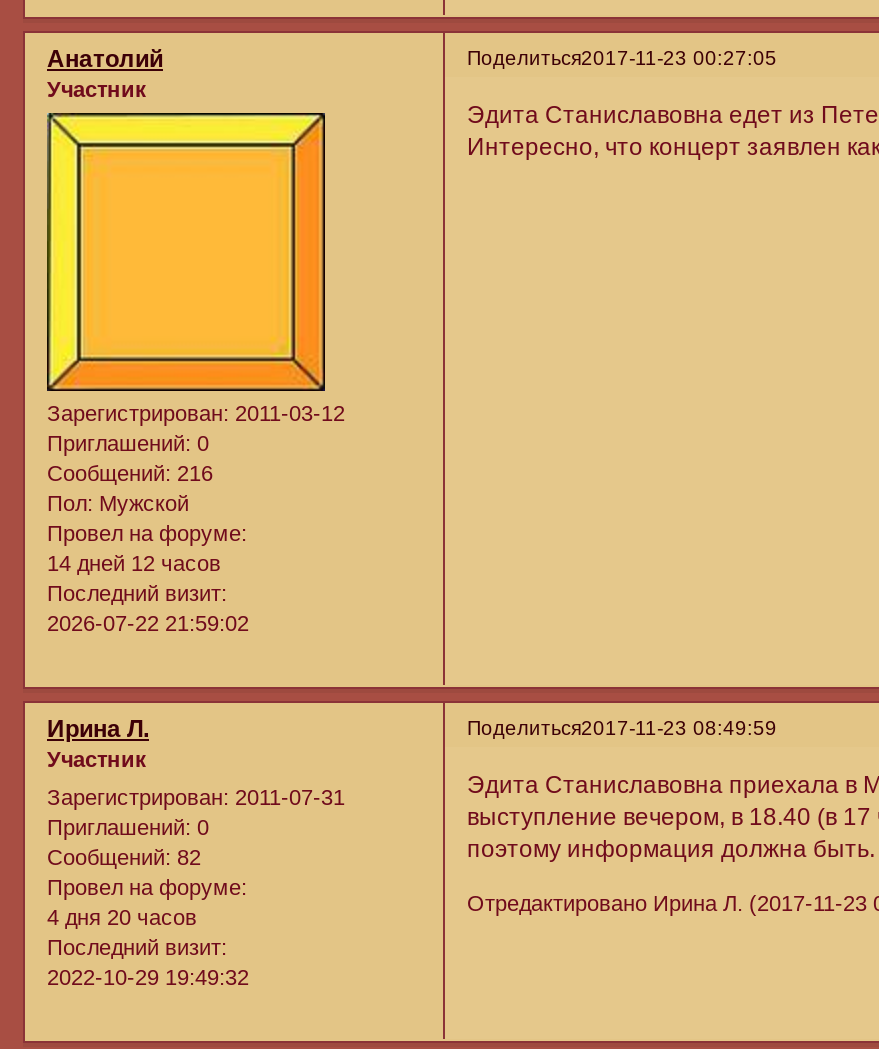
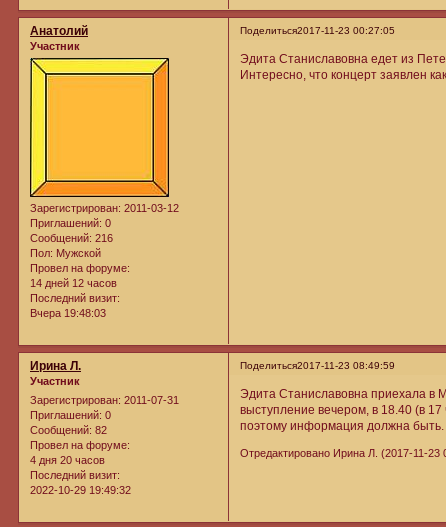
- 2026-07-22 21:59:02
+ Вчера 19:48:03
